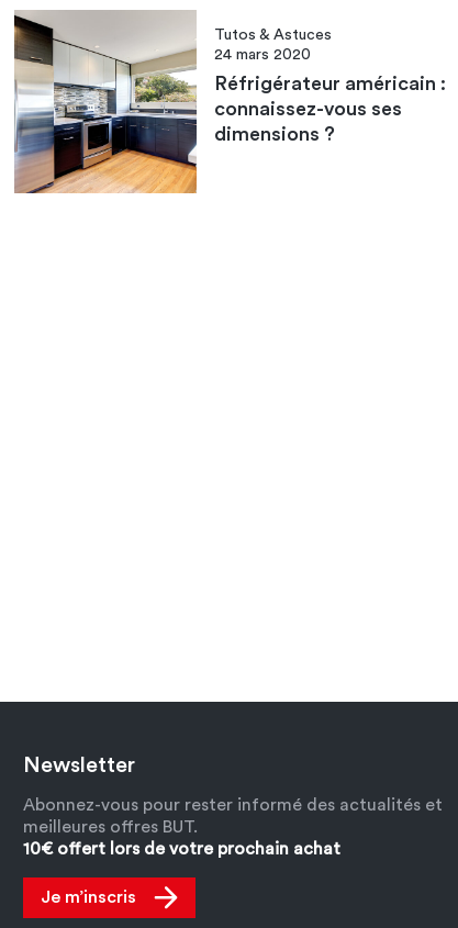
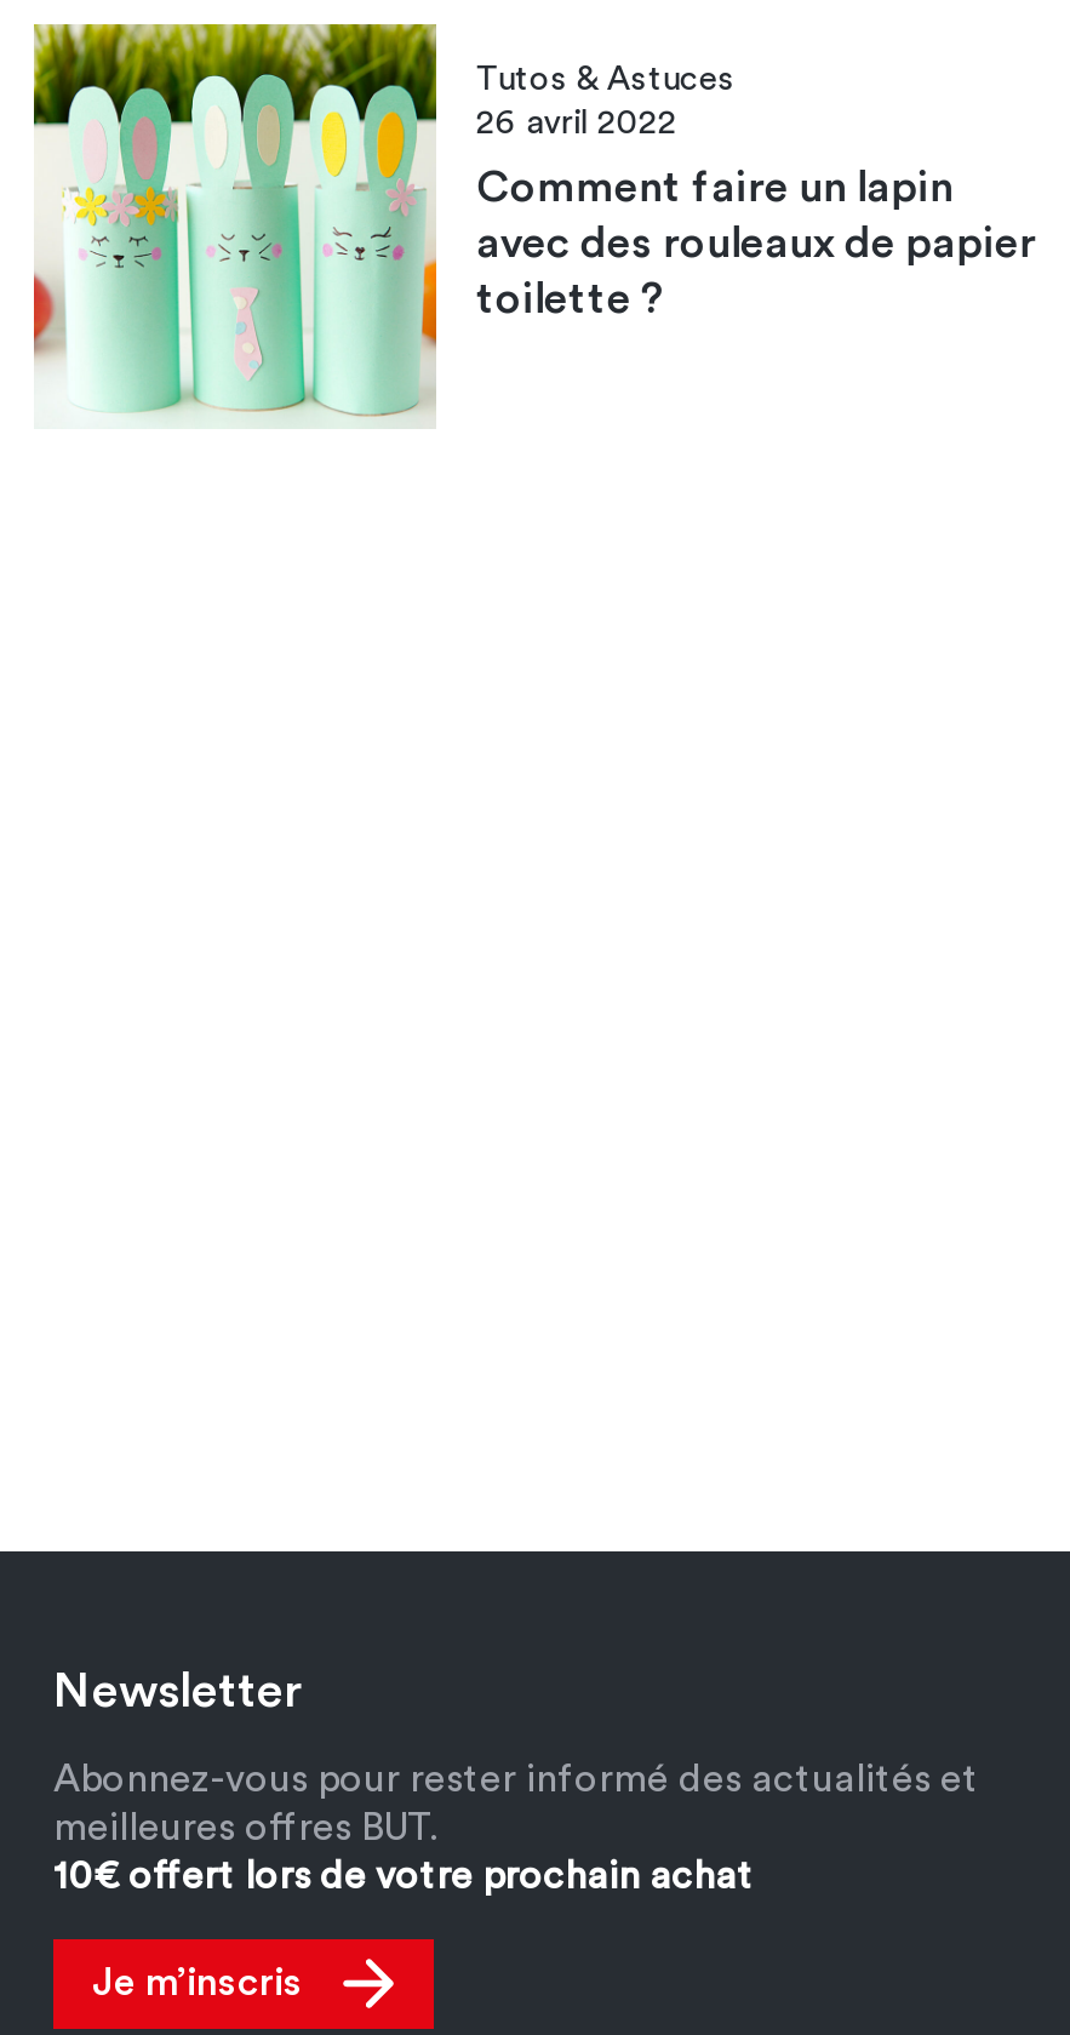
- [image]
- 24 mars 2020
+ [image]
+ 26 avril 2022

- Réfrigérateur américain :
- connaissez-vous ses
- dimensions ?
+ Comment faire un lapin
+ avec des rouleaux de papier
+ toilette ?
